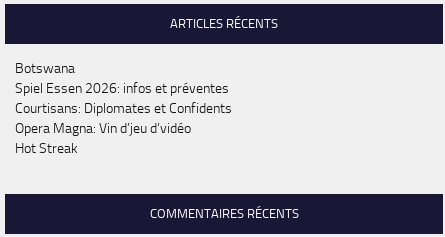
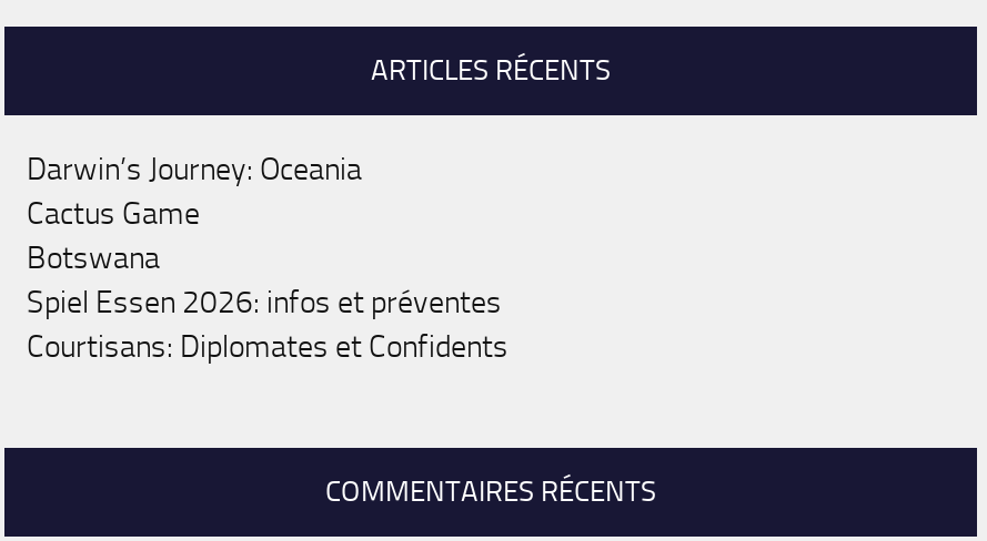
+ Darwin’s Journey: Oceania
+ Cactus Game

moved down: Botswana | Spiel Essen 2026: infos et préventes | Courtisans: Diplomates et Confidents

- Opera Magna: Vin d’jeu d’vidéo
- Hot Streak
